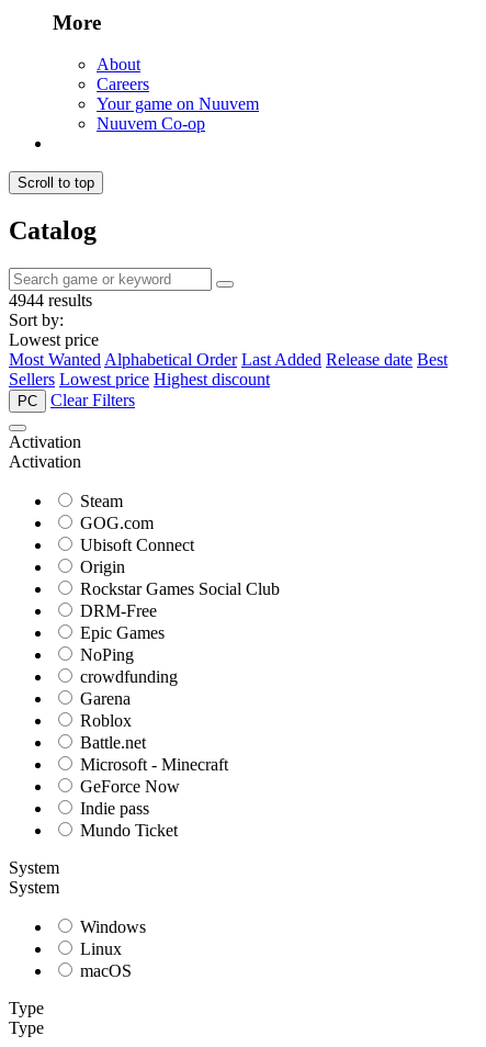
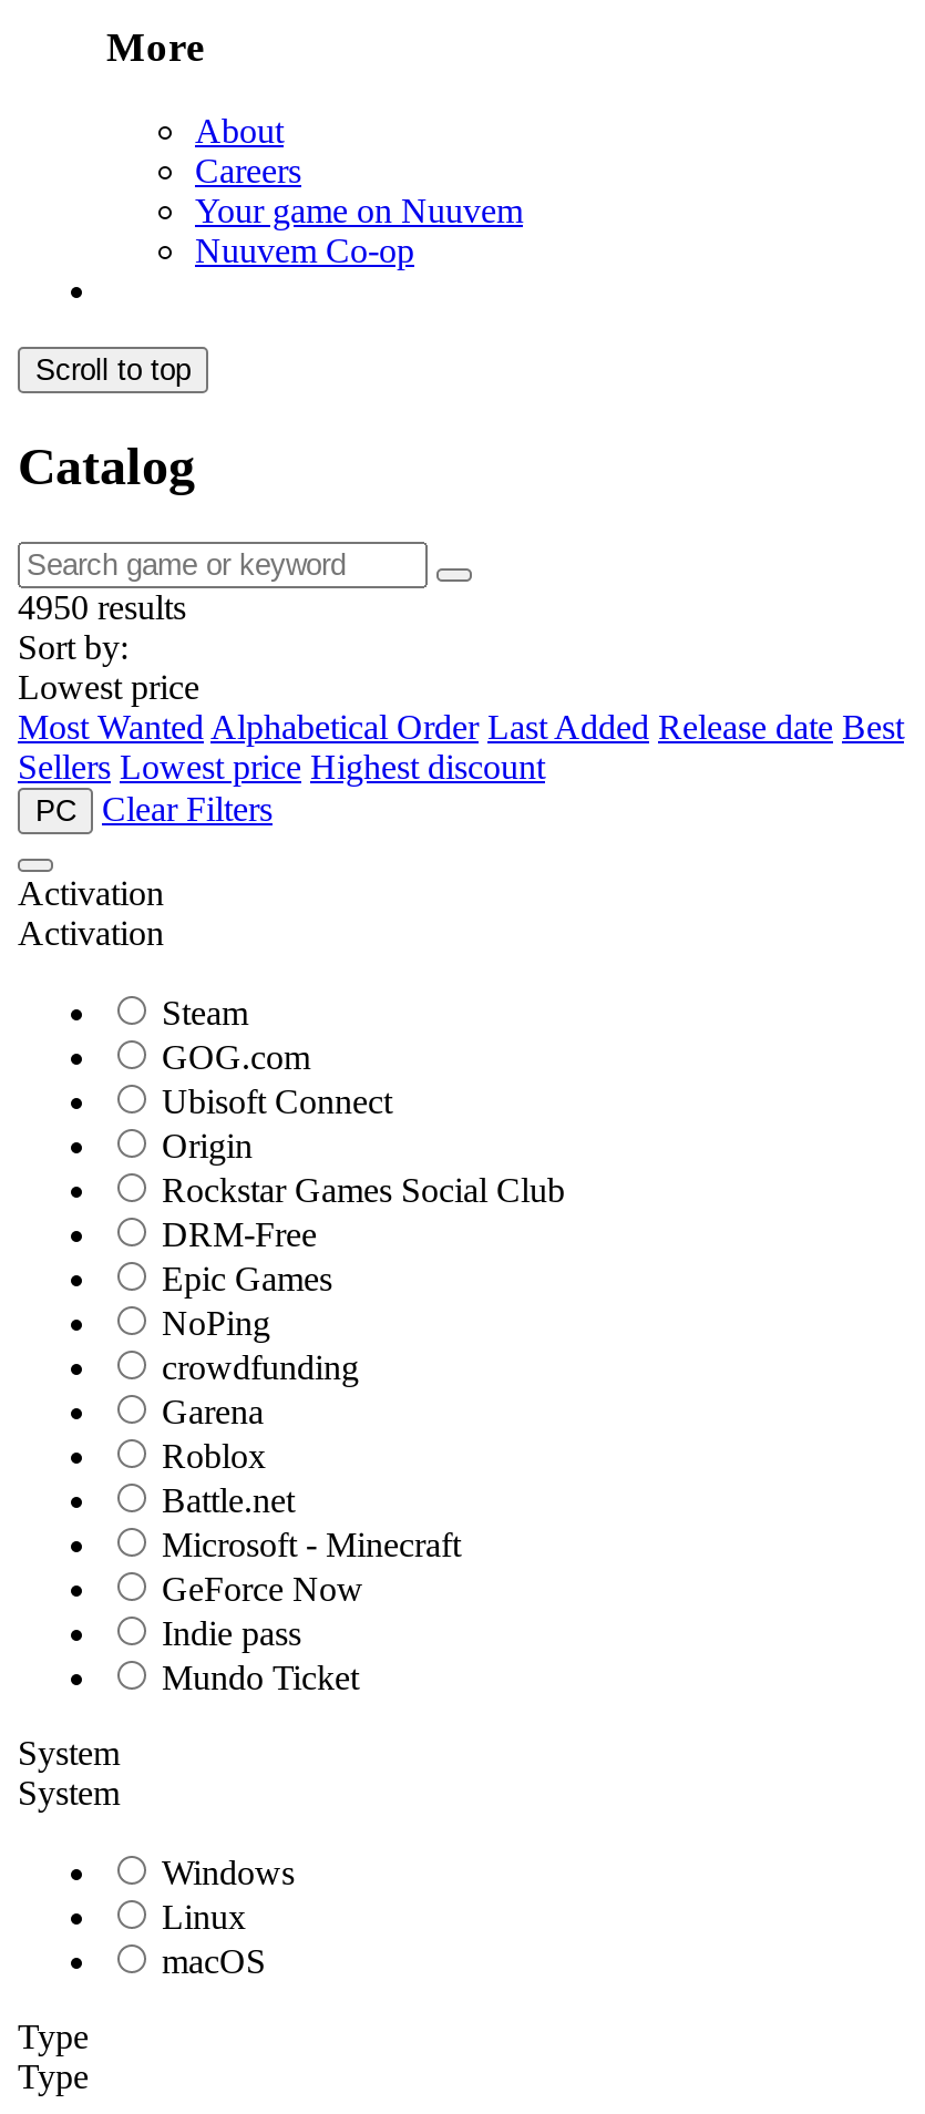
- 4944 results
+ 4950 results
